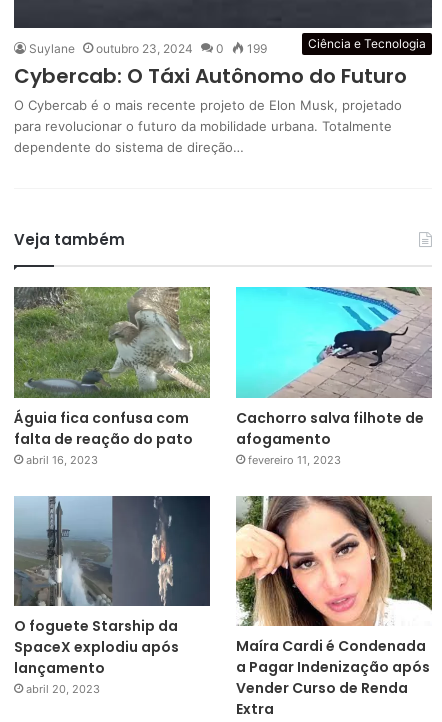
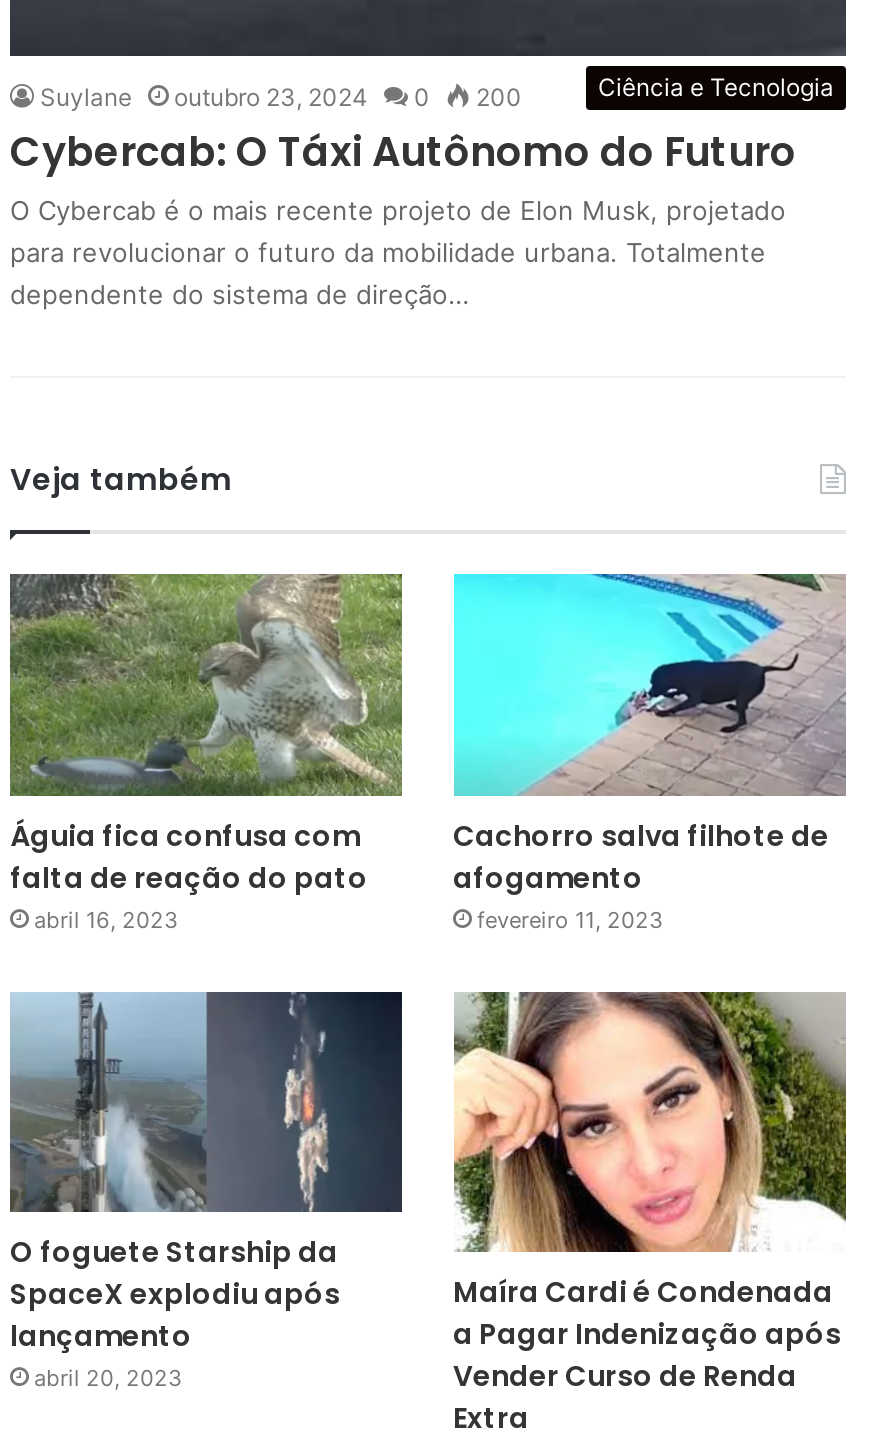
- Suylane outubro 23, 2024 0 199
+ Suylane outubro 23, 2024 0 200
